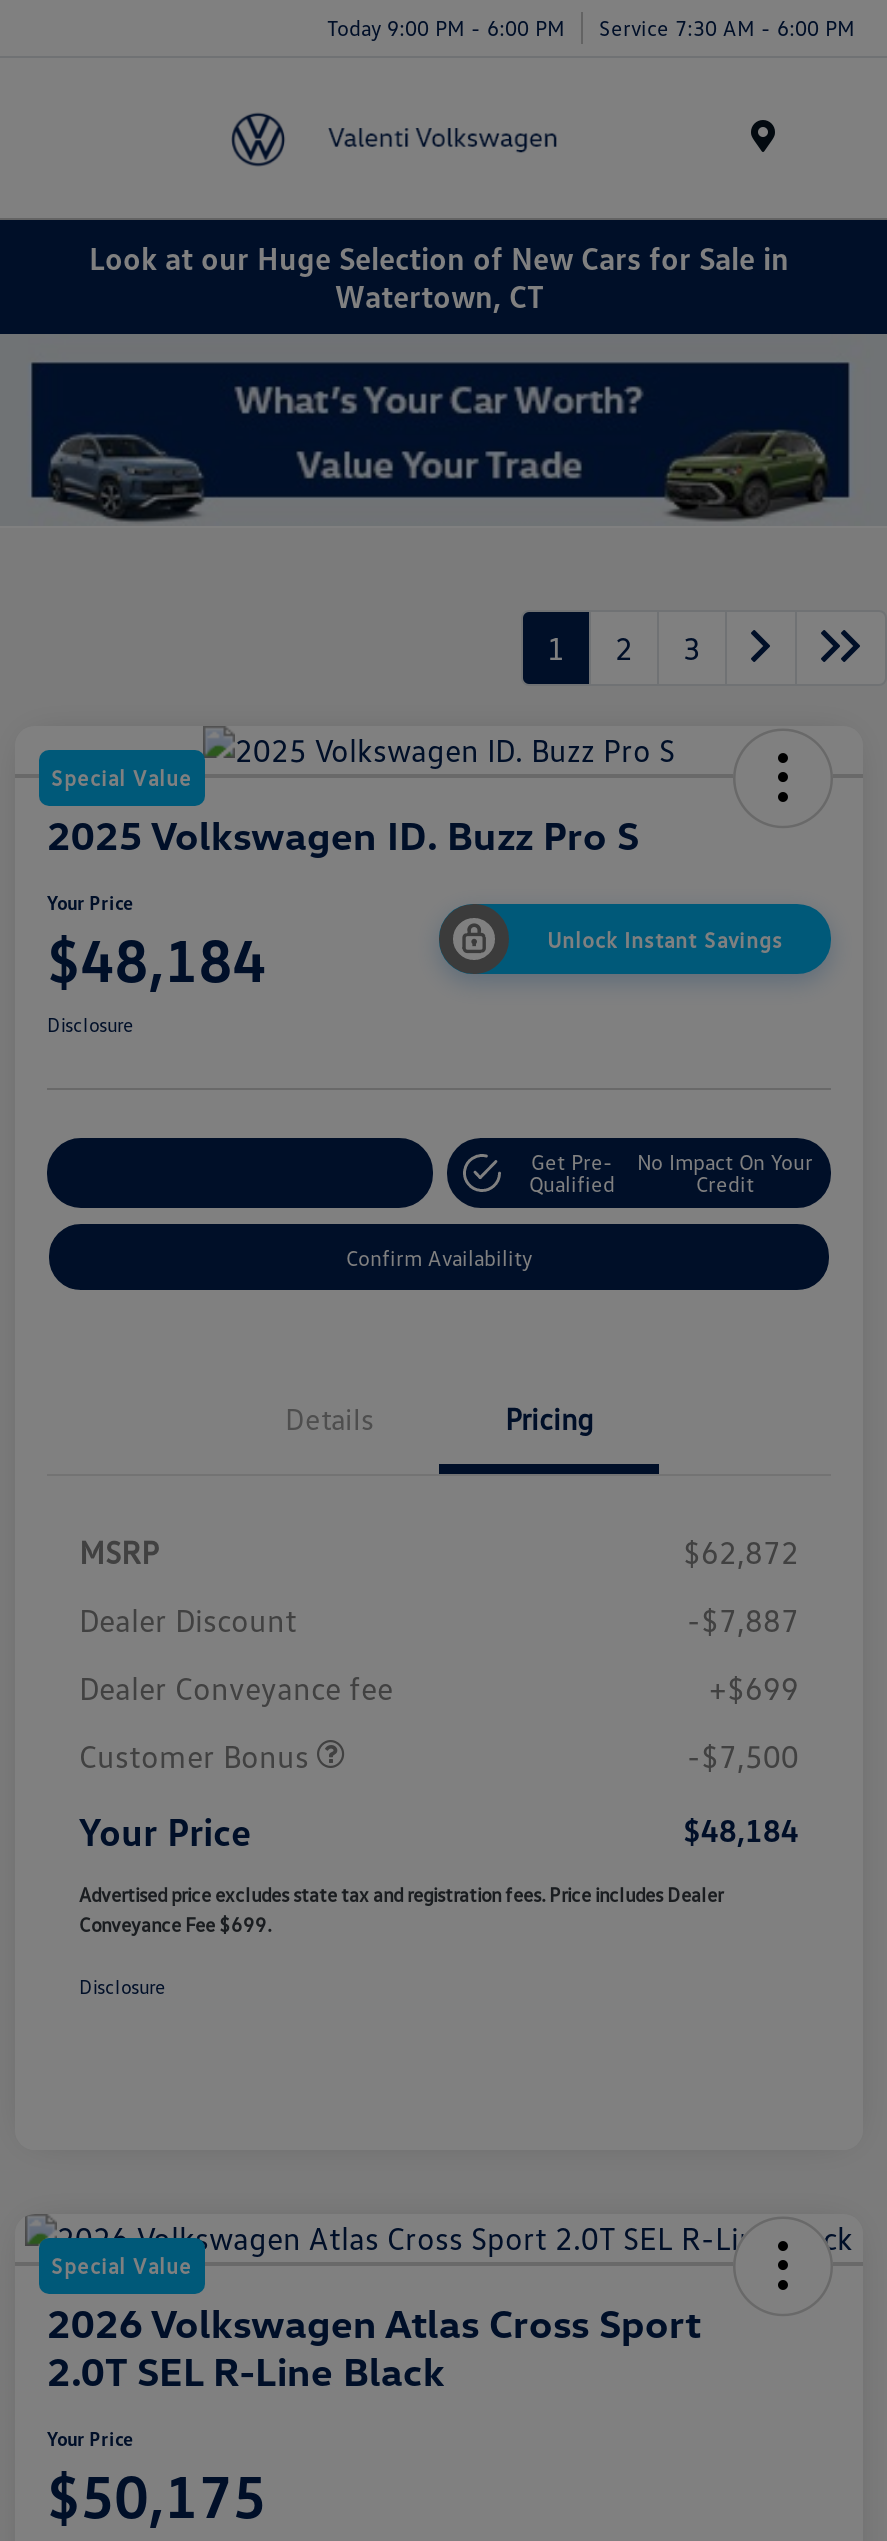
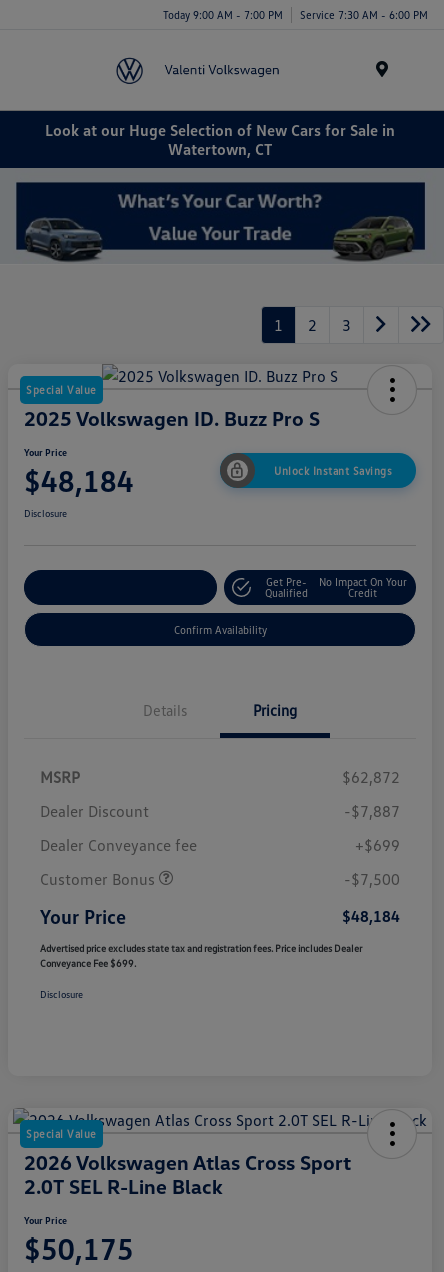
- Today 9:00 PM - 6:00 PM Service 7:30 AM - 6:00 PM
+ Today 9:00 AM - 7:00 PM Service 7:30 AM - 6:00 PM
